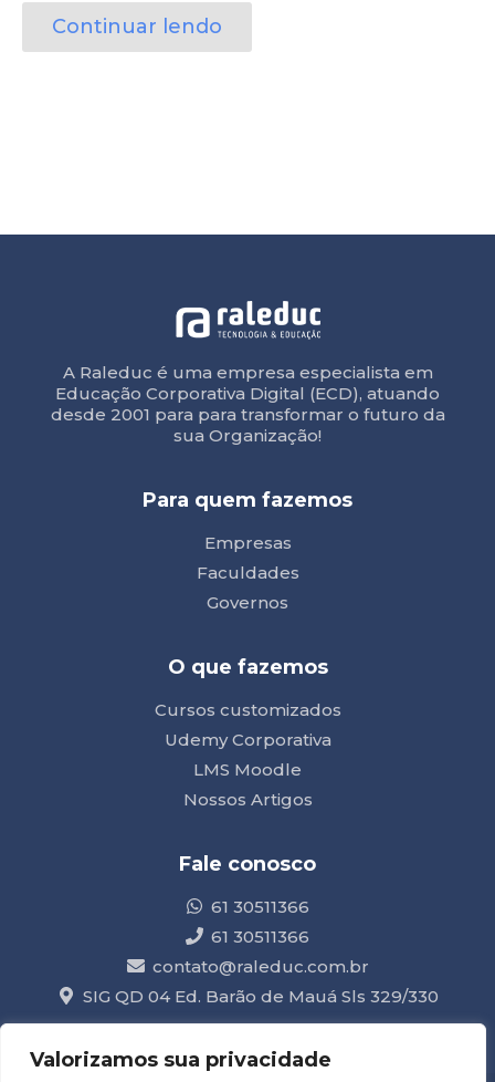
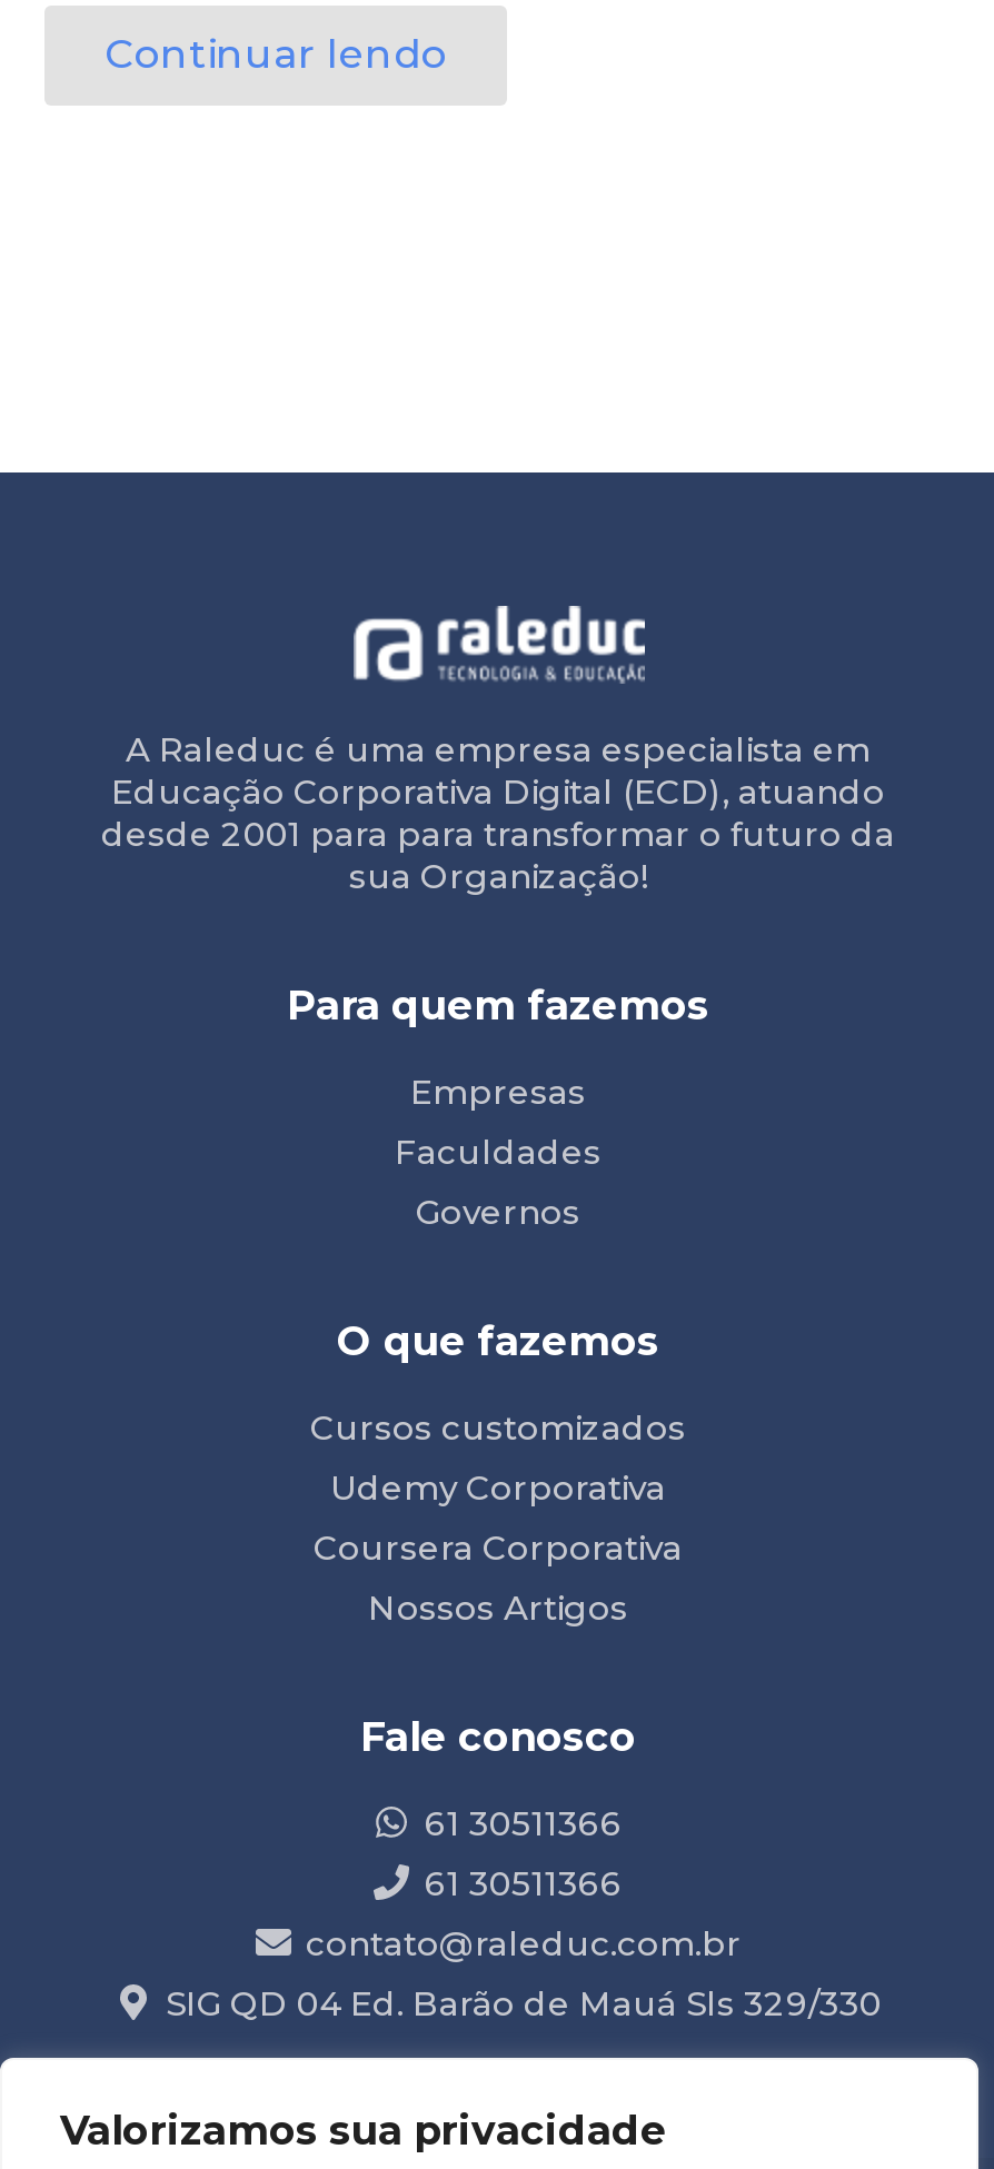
- LMS Moodle
+ Coursera Corporativa
